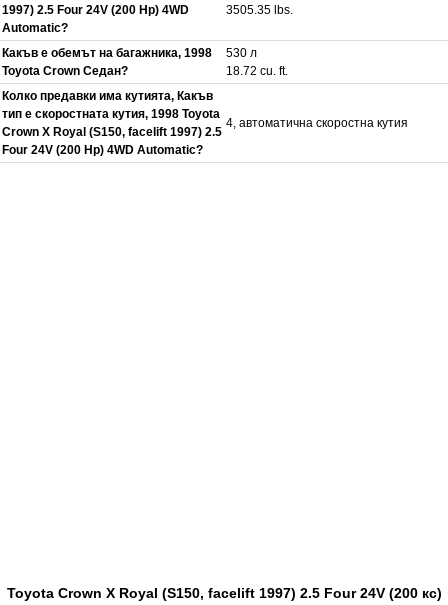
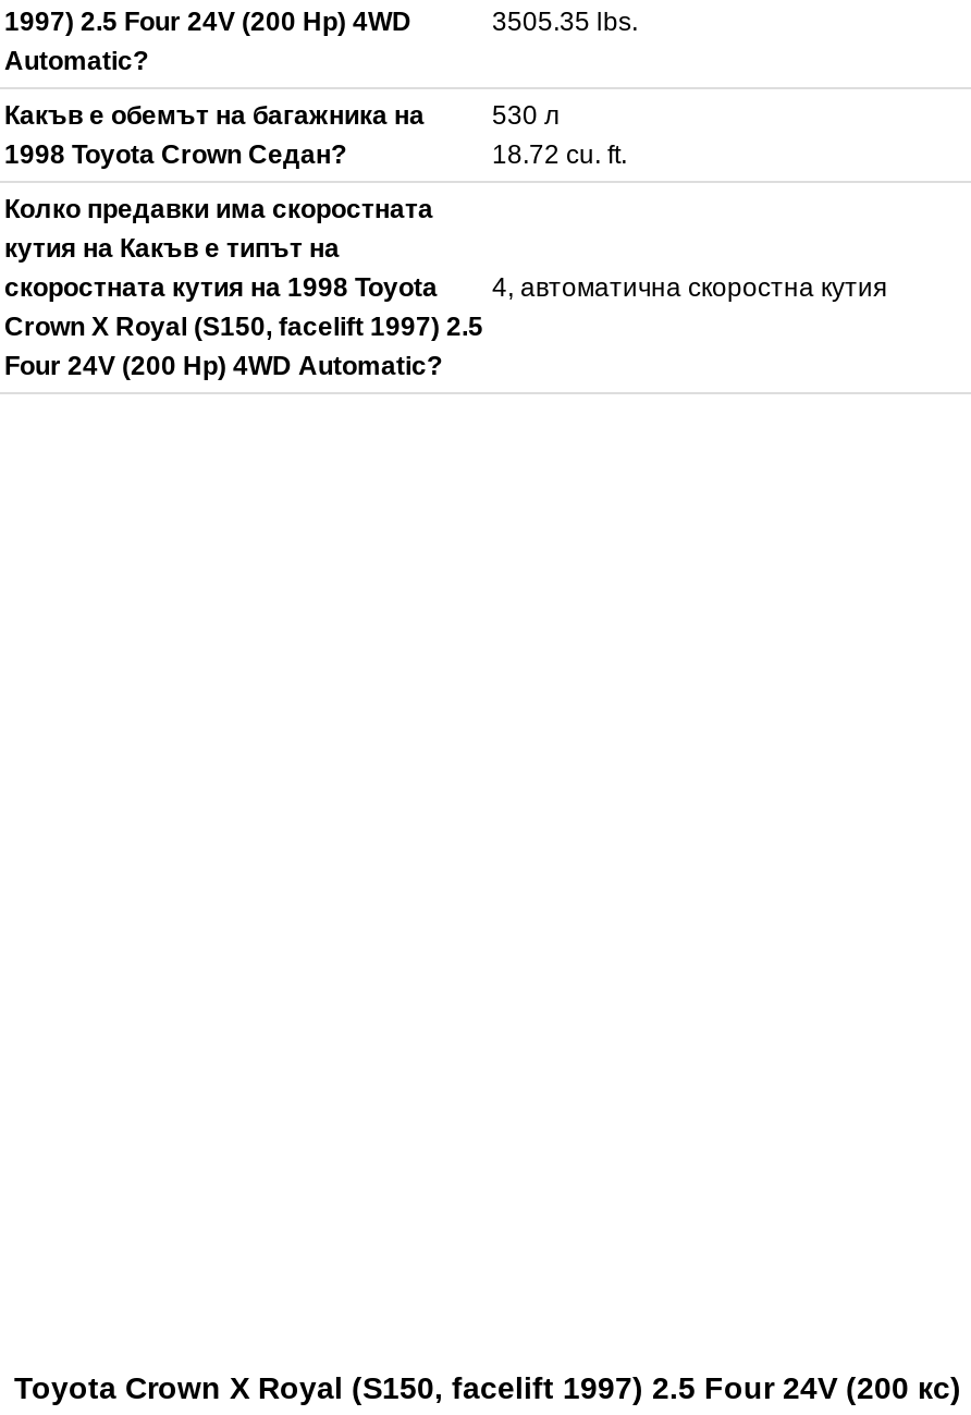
- Какъв е обемът на багажника, 1998
- Toyota Crown Седан?
+ Какъв е обемът на багажника на
+ 1998 Toyota Crown Седан?

- Колко предавки има кутията, Какъв
- тип е скоростната кутия, 1998 Toyota
+ Колко предавки има скоростната
+ кутия на Какъв е типът на
+ скоростната кутия на 1998 Toyota
